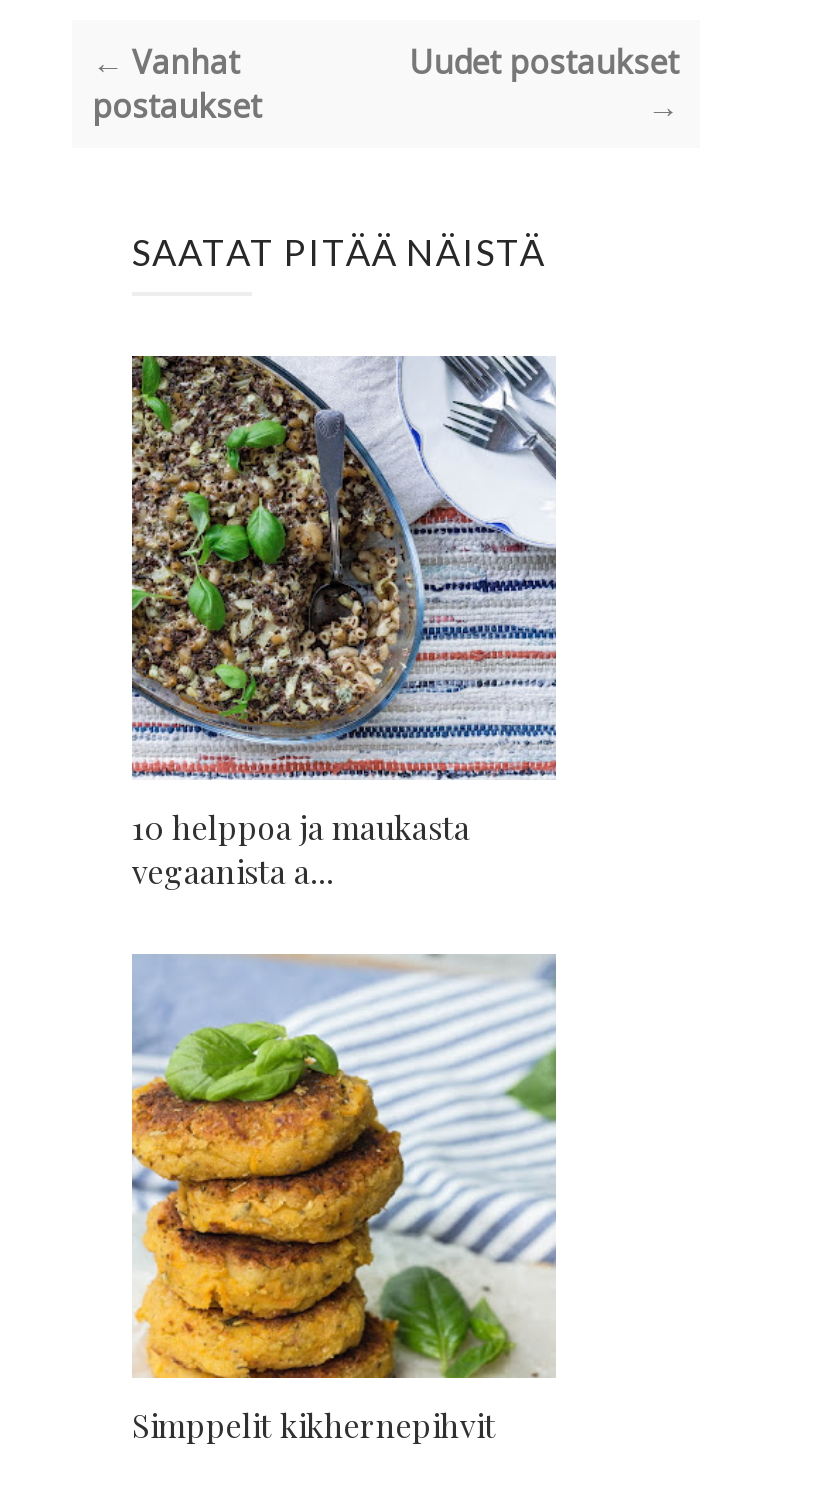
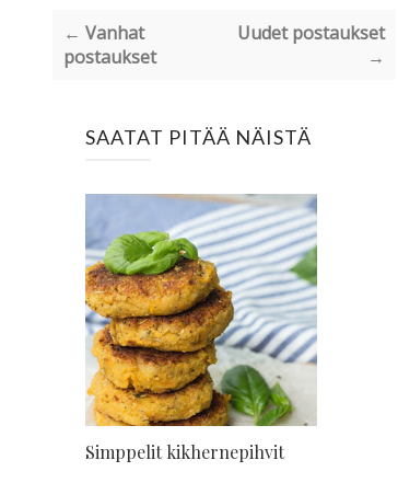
- [image]
- 10 helppoa ja maukasta
- vegaanista a...
